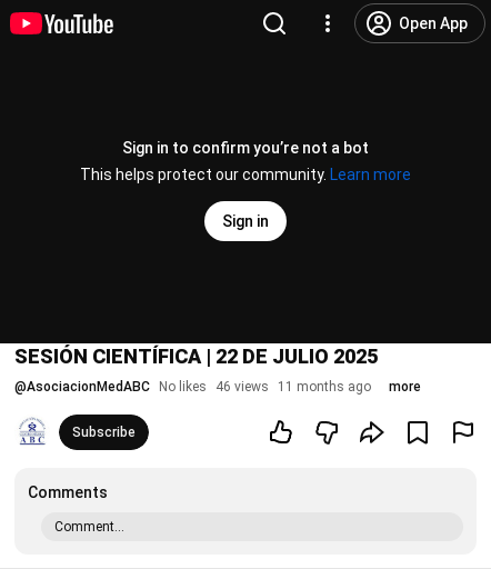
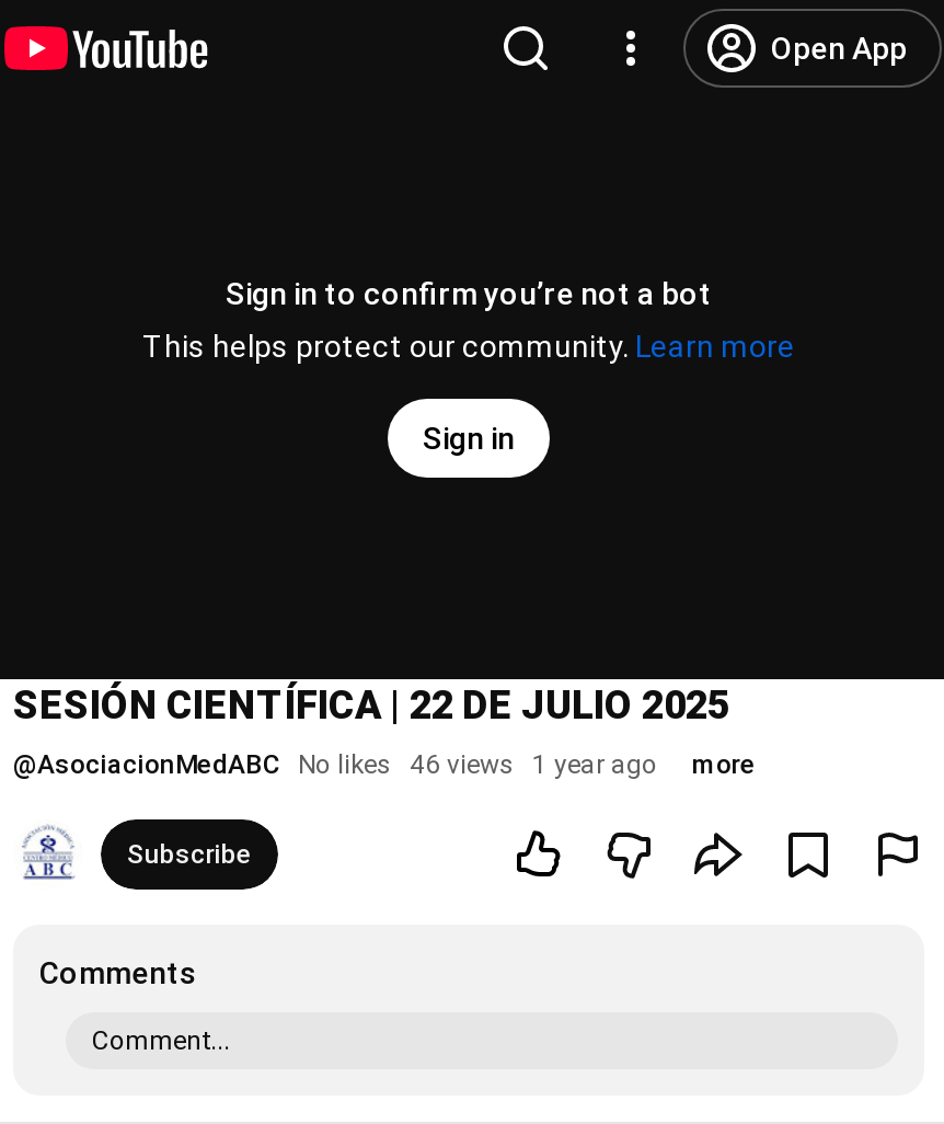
- @AsociacionMedABC No likes 46 views 11 months ago
+ @AsociacionMedABC No likes 46 views 1 year ago
